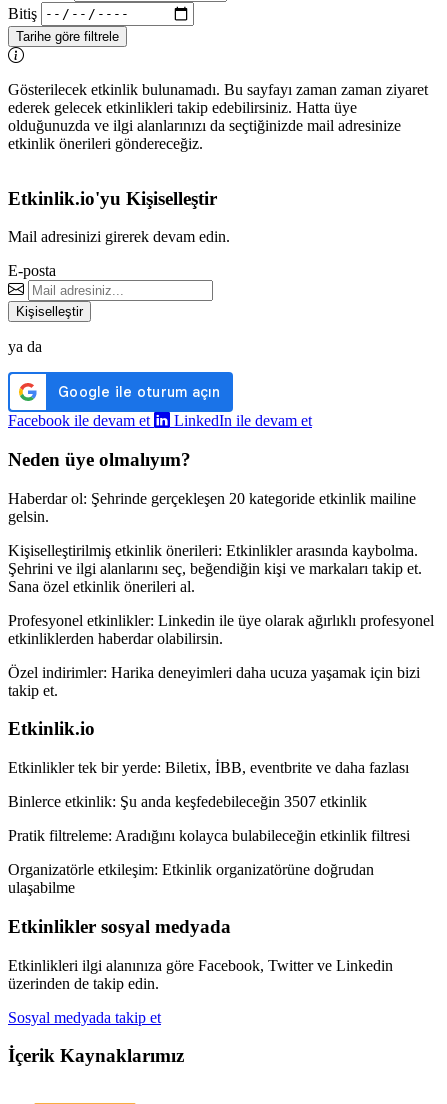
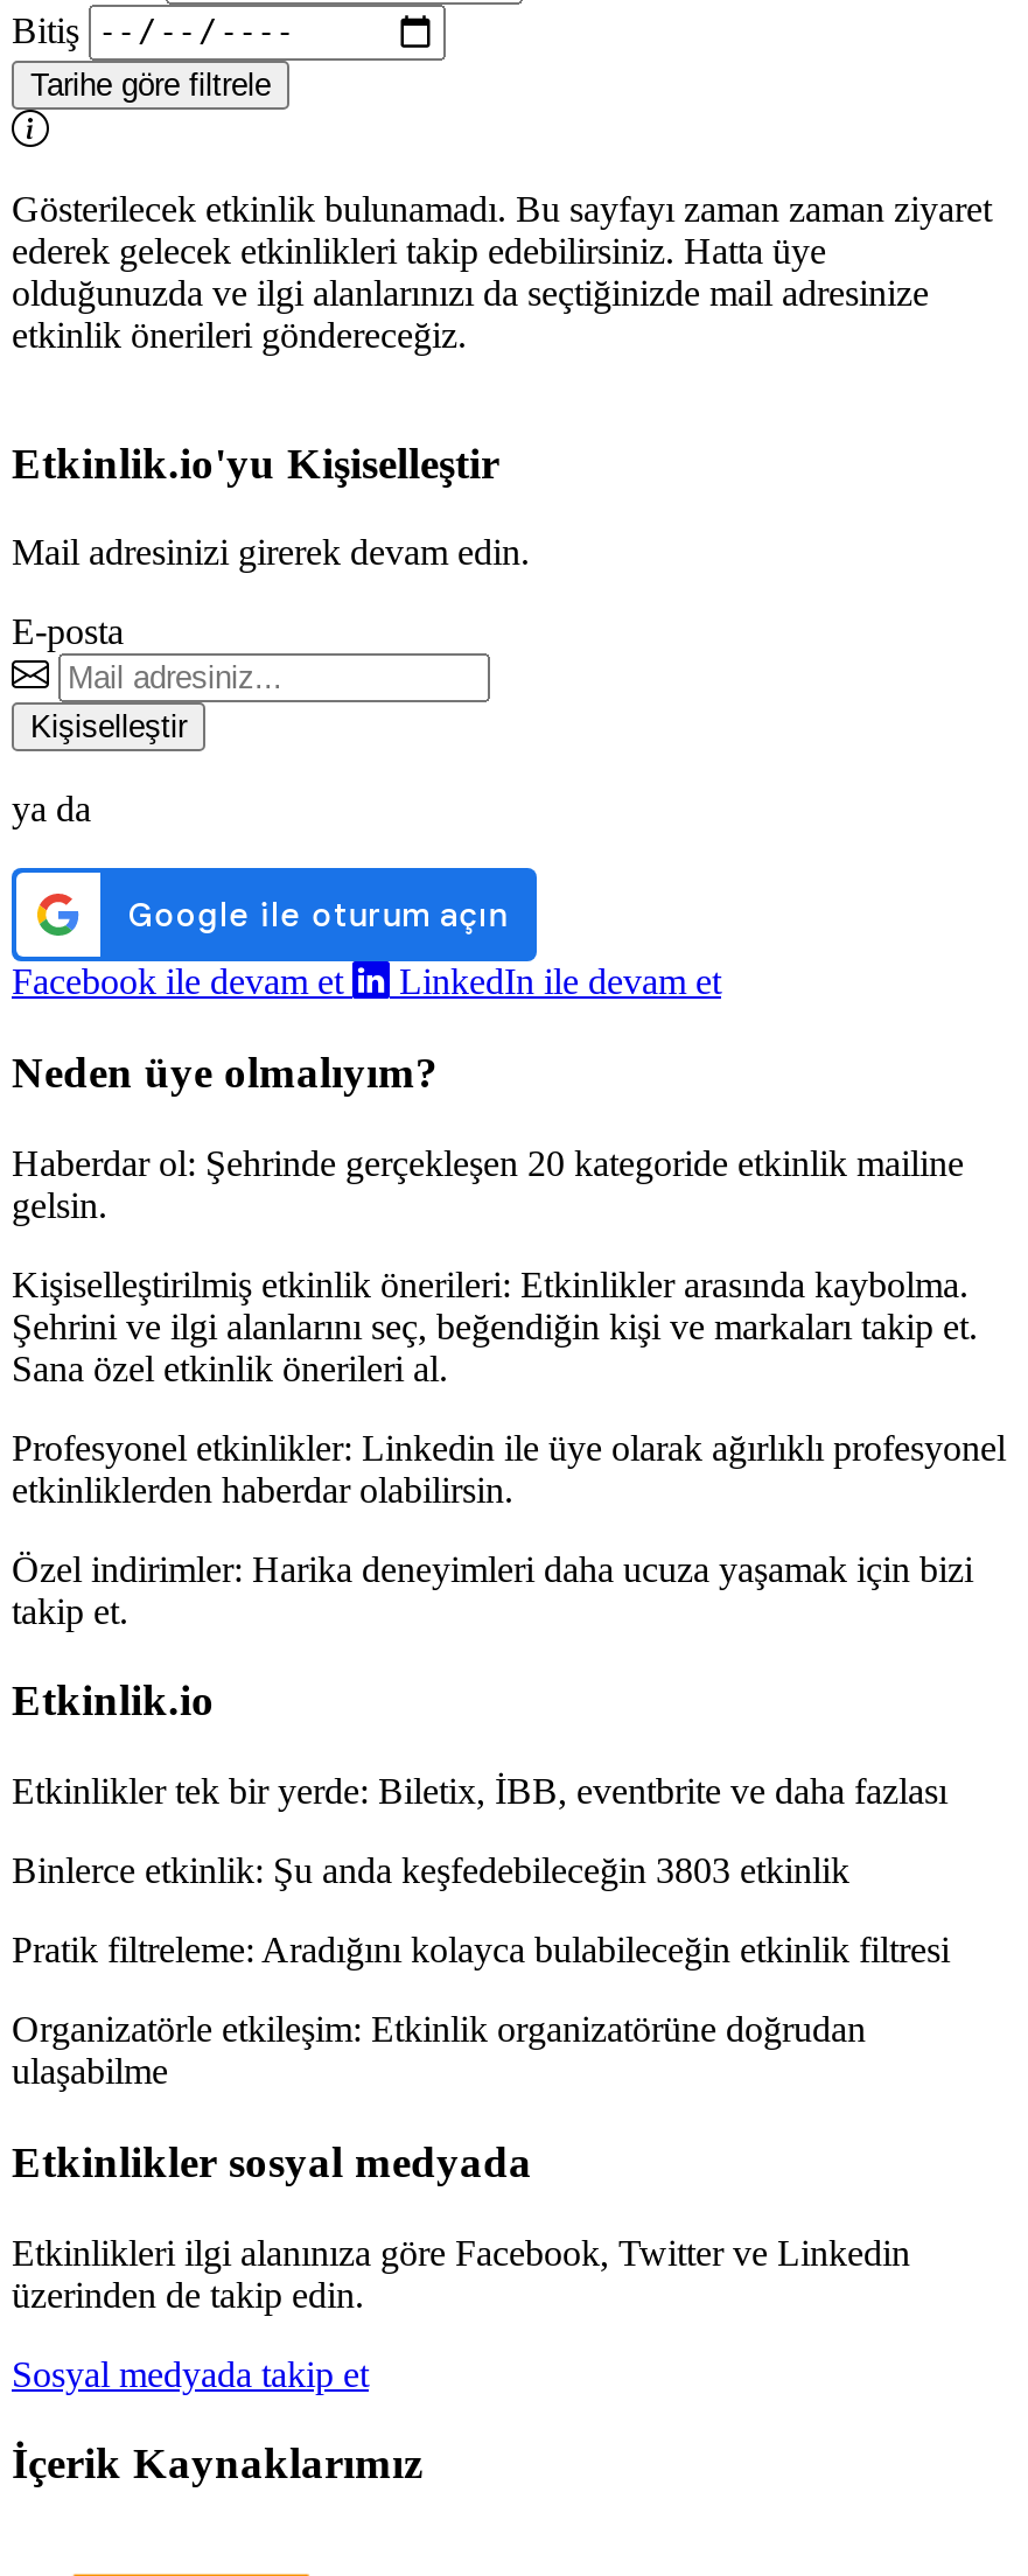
- Binlerce etkinlik: Şu anda keşfedebileceğin 3507 etkinlik
+ Binlerce etkinlik: Şu anda keşfedebileceğin 3803 etkinlik
